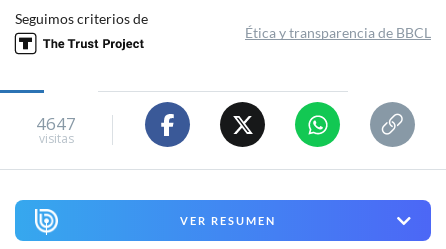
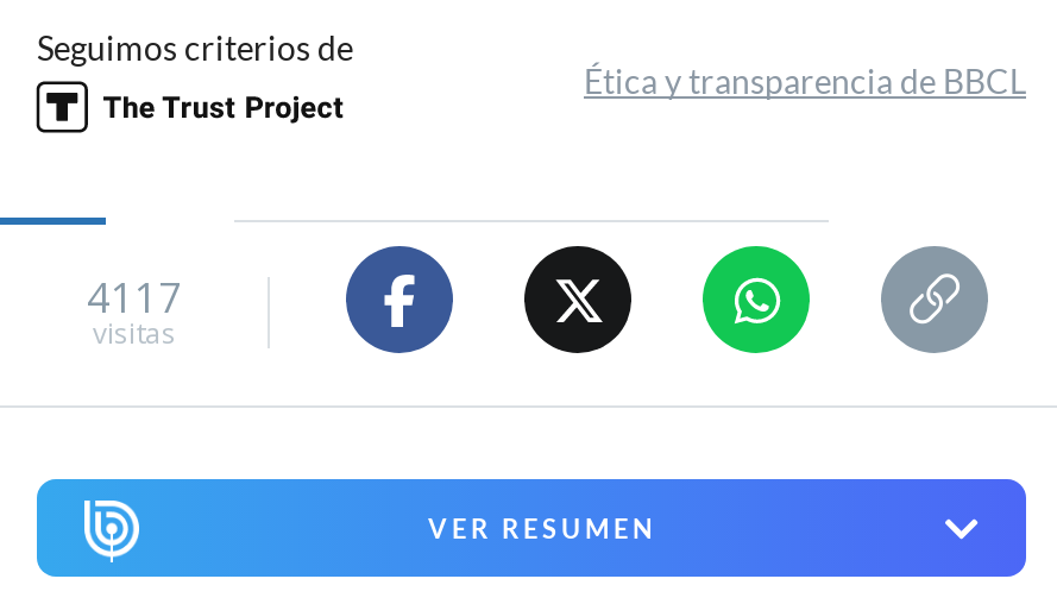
- 4647
+ 4117
